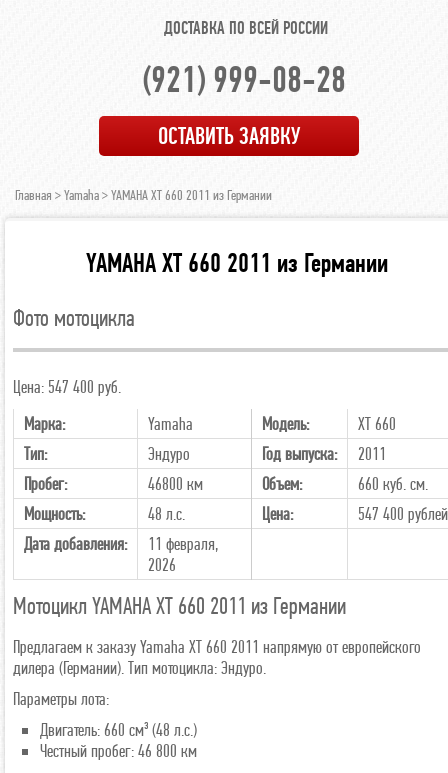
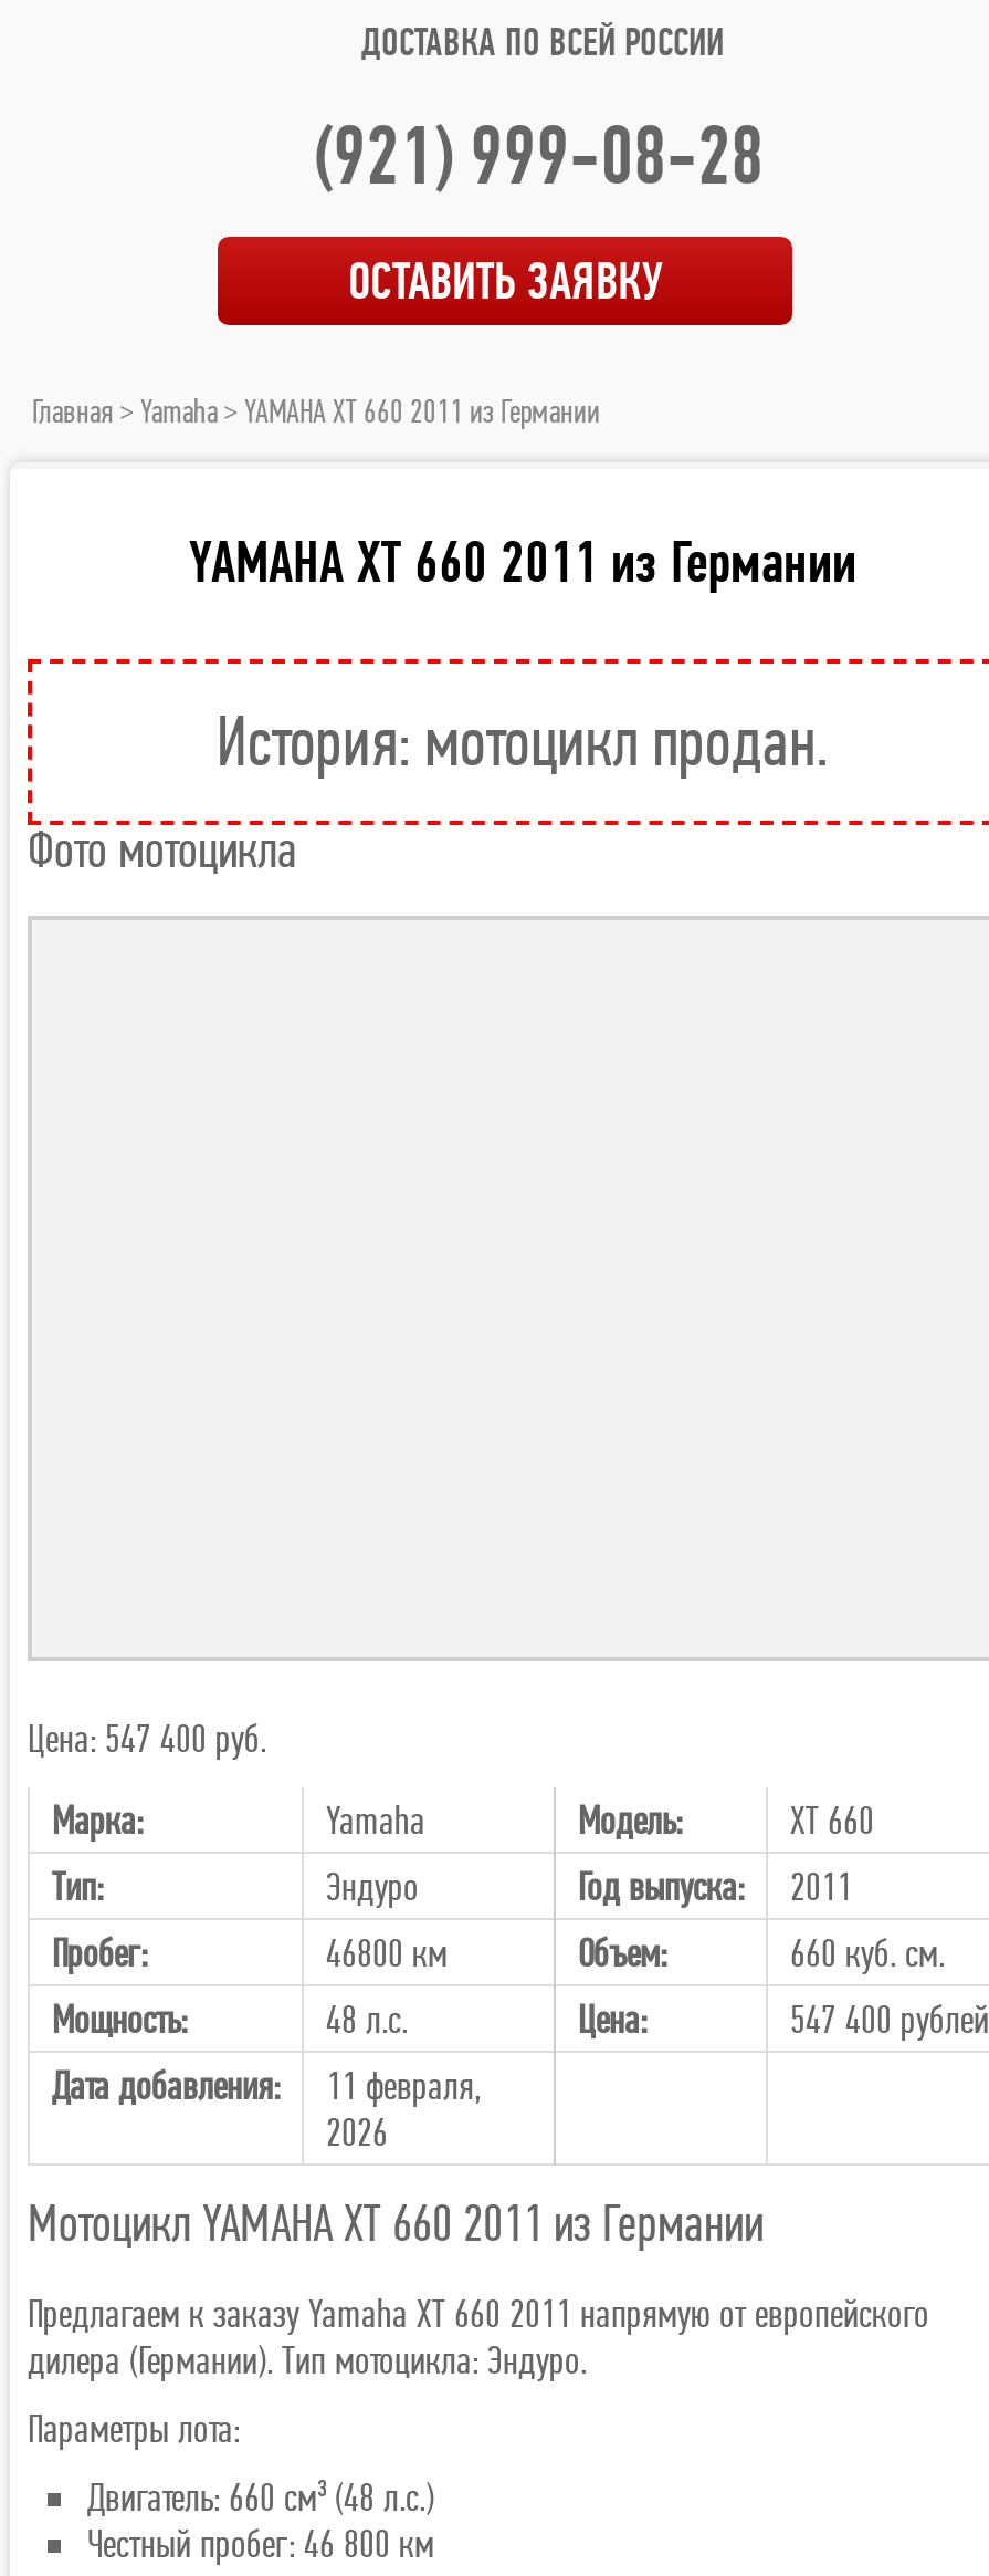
+ История: мотоцикл продан.
